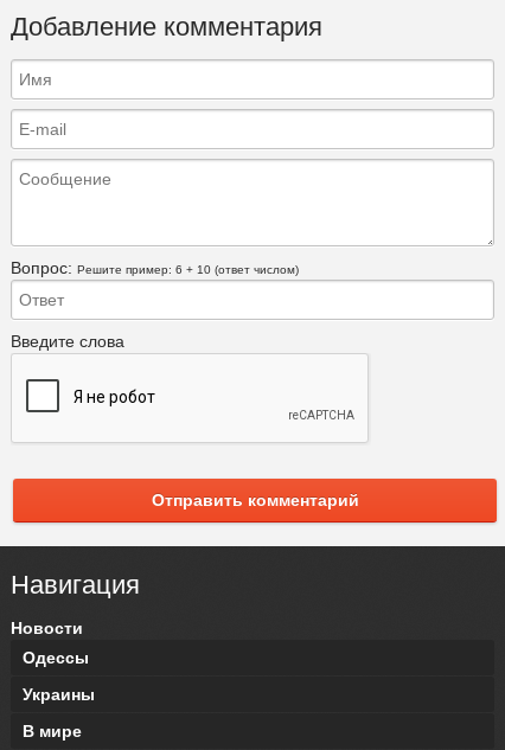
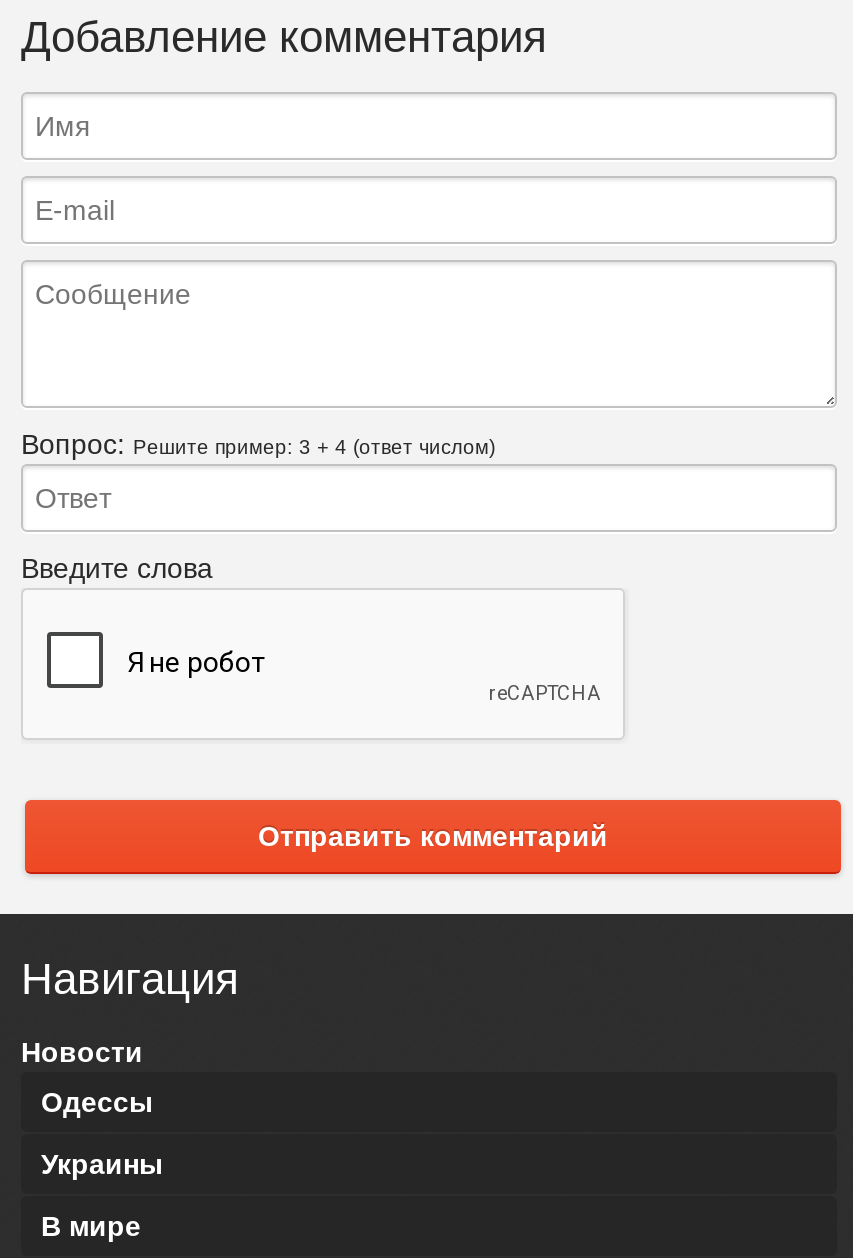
- Вопрос: Решите пример: 6 + 10 (ответ числом)
+ Вопрос: Решите пример: 3 + 4 (ответ числом)
